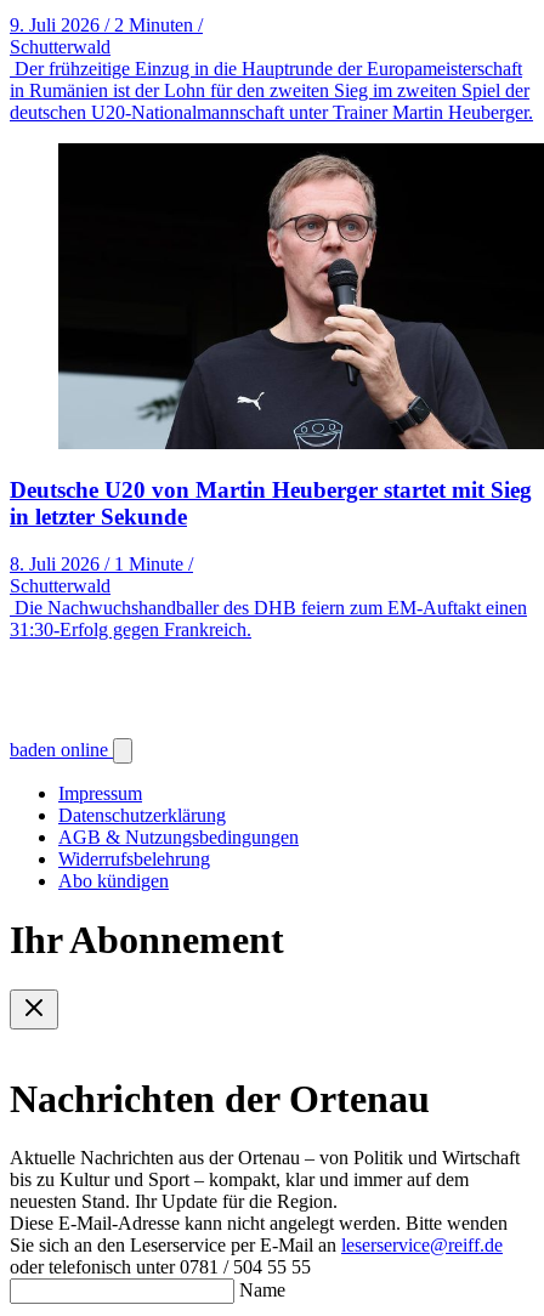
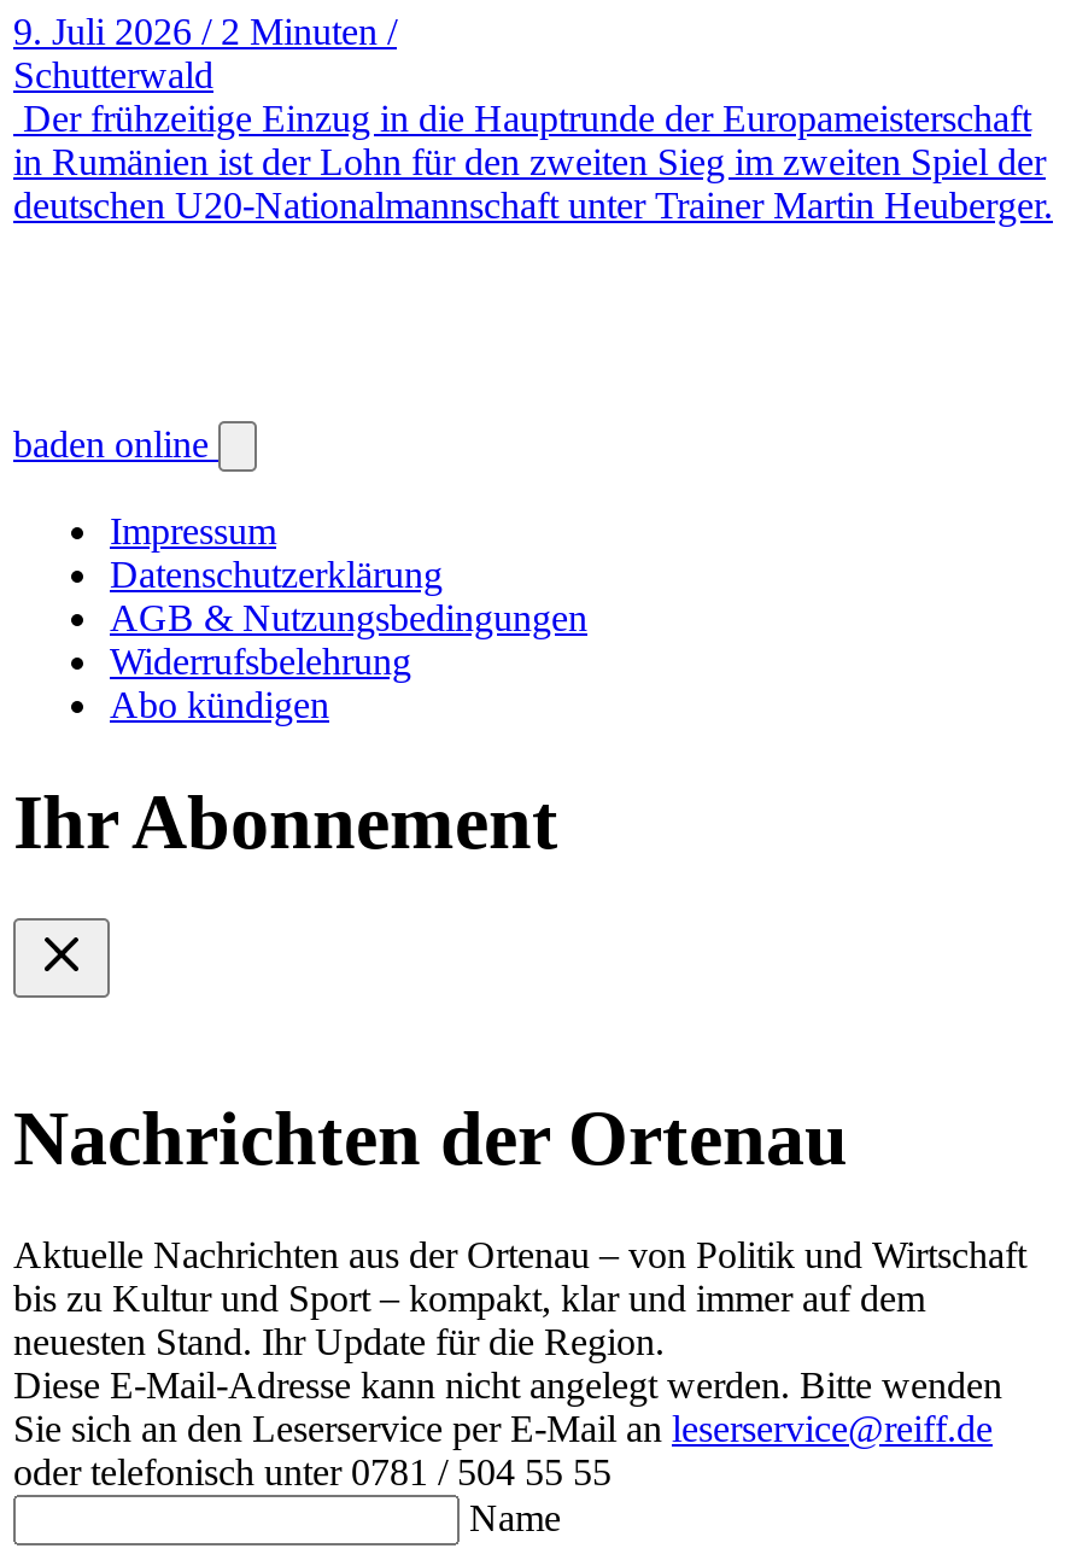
- [image]
- Deutsche U20 von Martin Heuberger startet mit Sieg
- in letzter Sekunde
- 8. Juli 2026 / 1 Minute /
- Schutterwald
- Die Nachwuchshandballer des DHB feiern zum EM-Auftakt einen
- 31:30-Erfolg gegen Frankreich.
